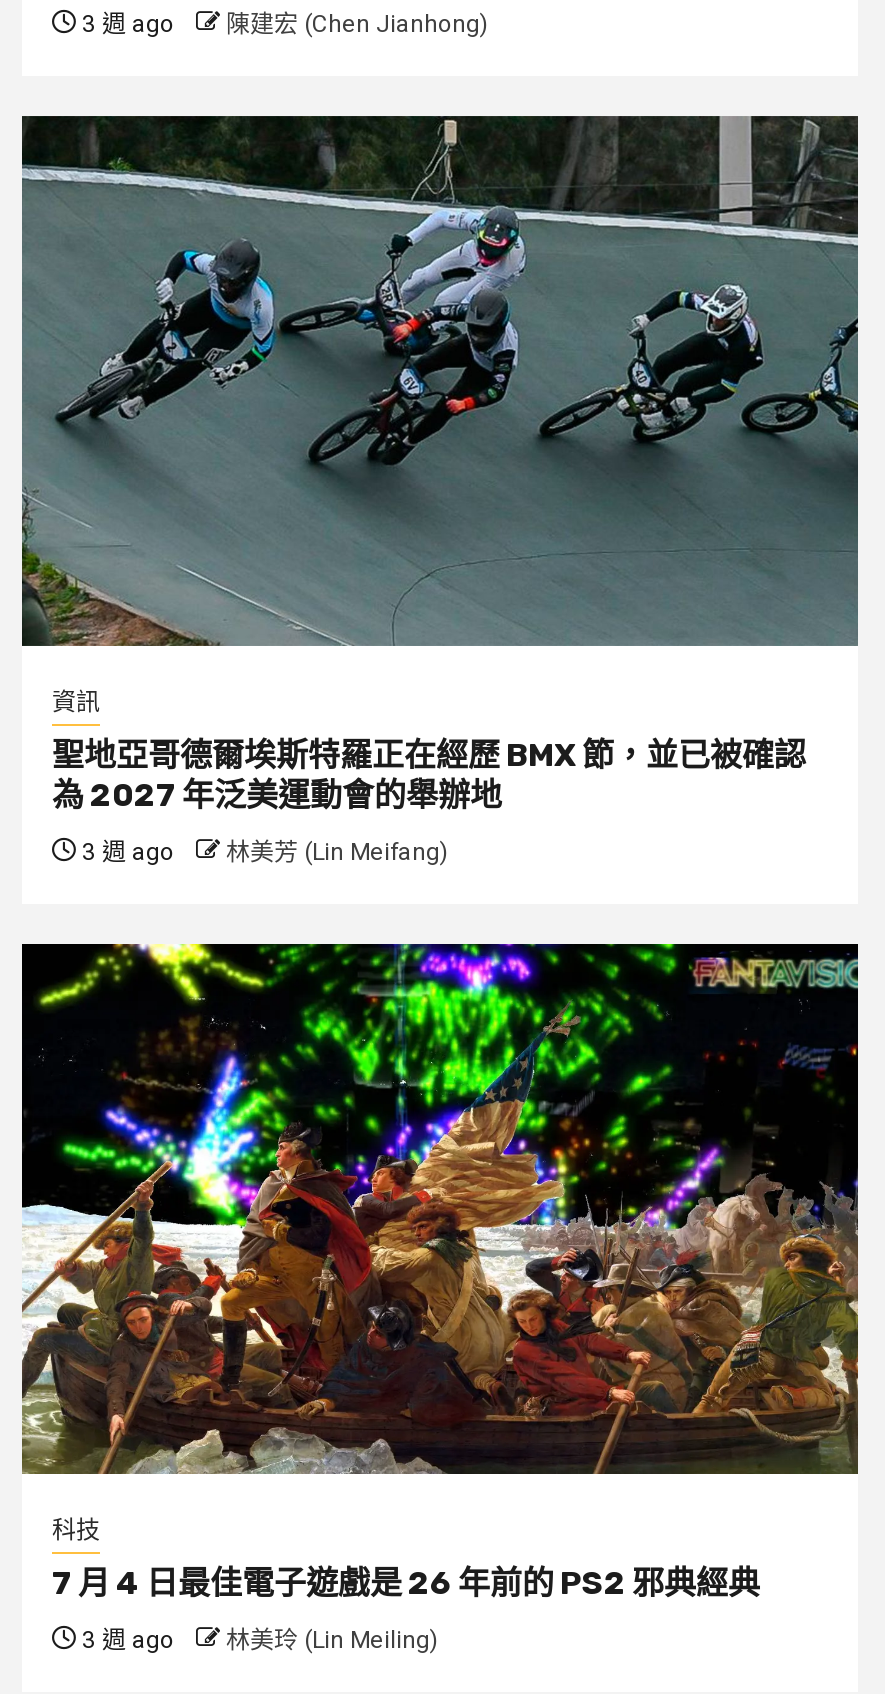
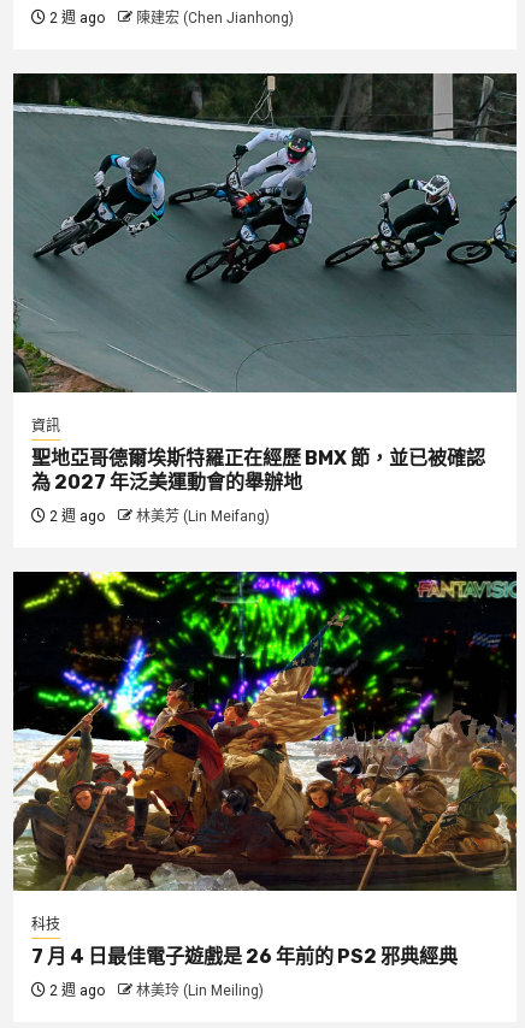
- 3 週 ago 陳建宏 (Chen Jianhong)
+ 2 週 ago 陳建宏 (Chen Jianhong)

- 3 週 ago 林美芳 (Lin Meifang)
+ 2 週 ago 林美芳 (Lin Meifang)

- 3 週 ago 林美玲 (Lin Meiling)
+ 2 週 ago 林美玲 (Lin Meiling)
